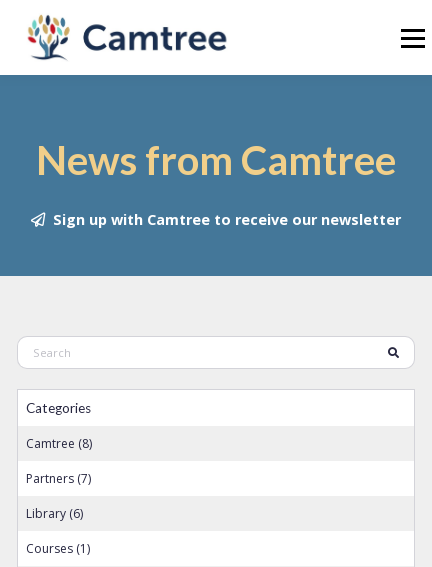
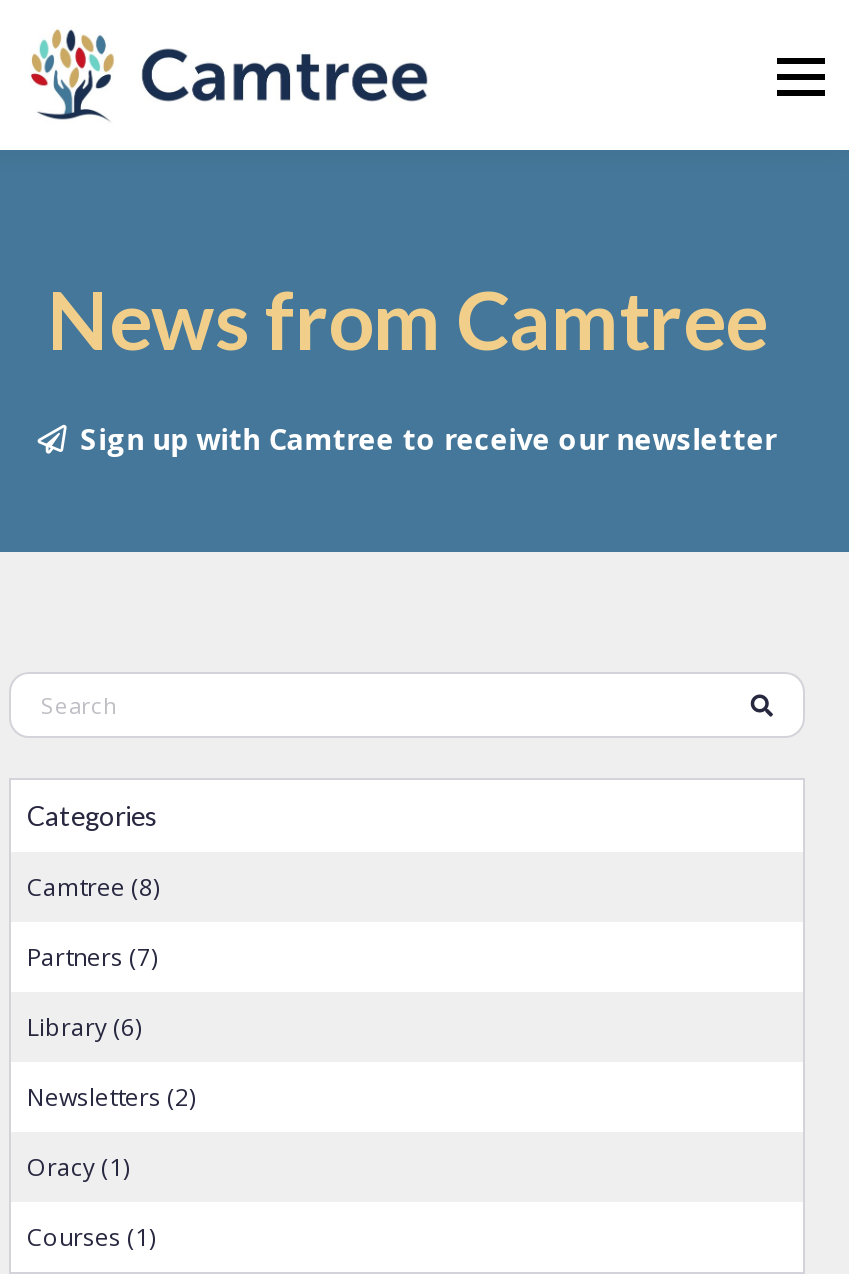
+ Newsletters (2)
+ Oracy (1)
